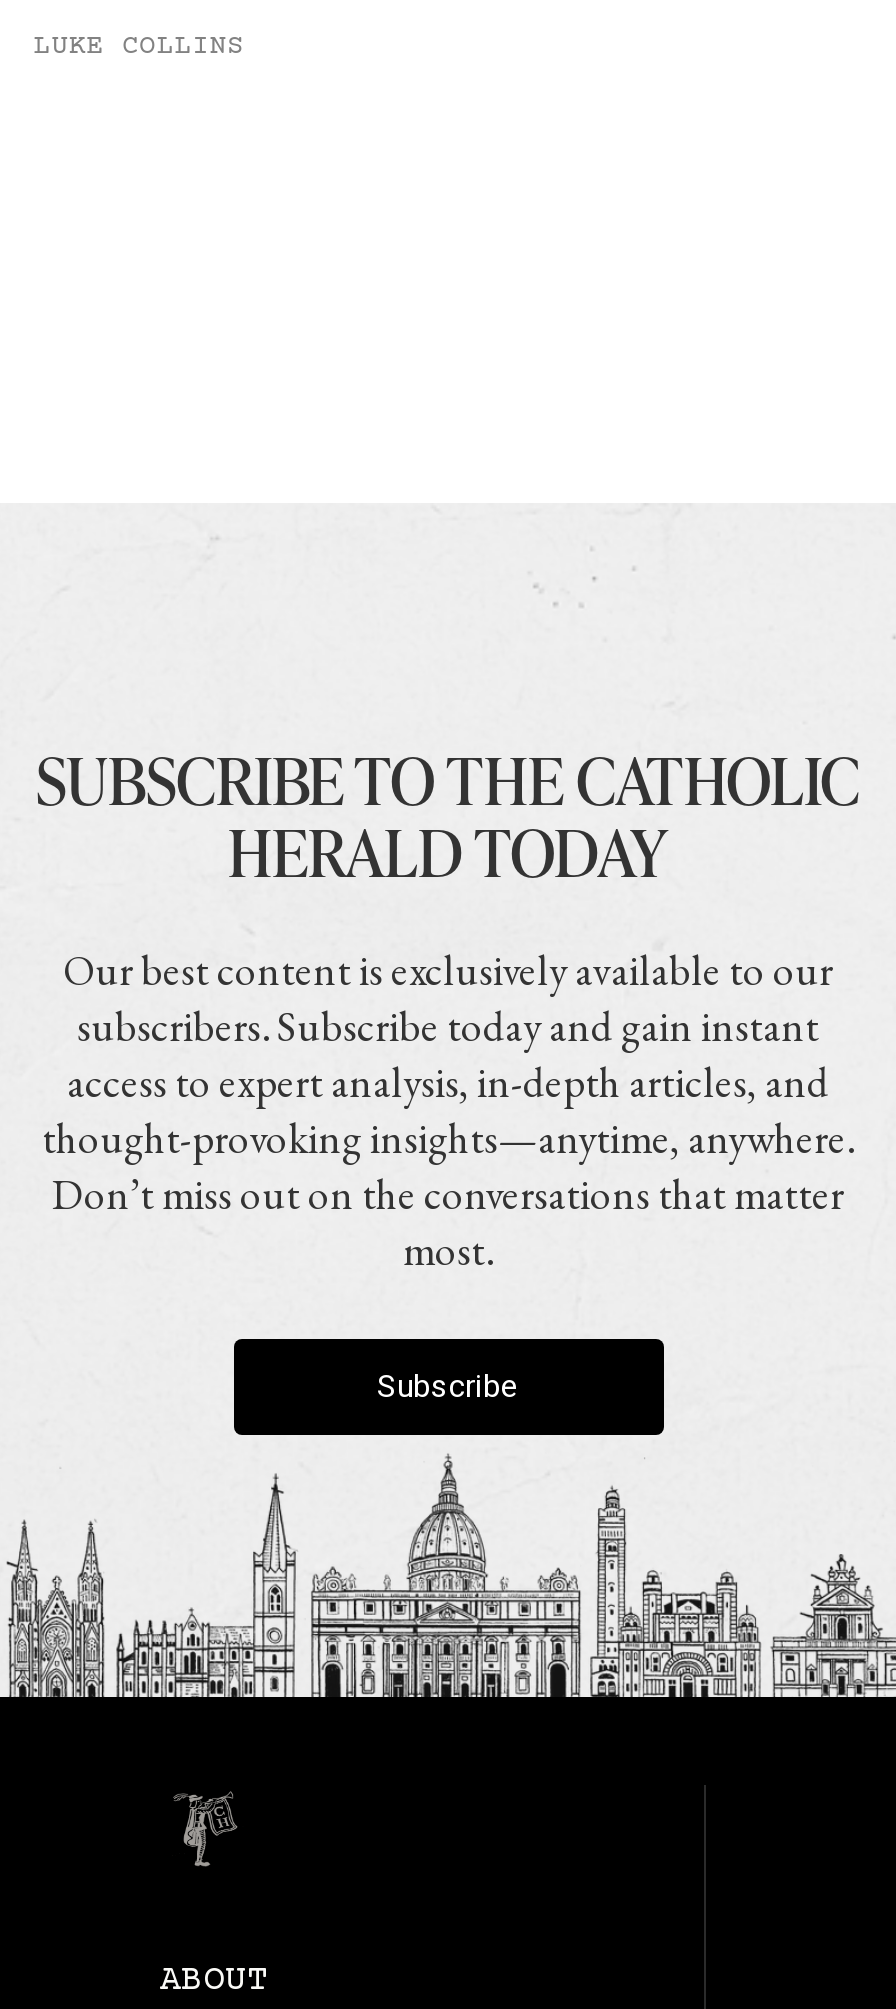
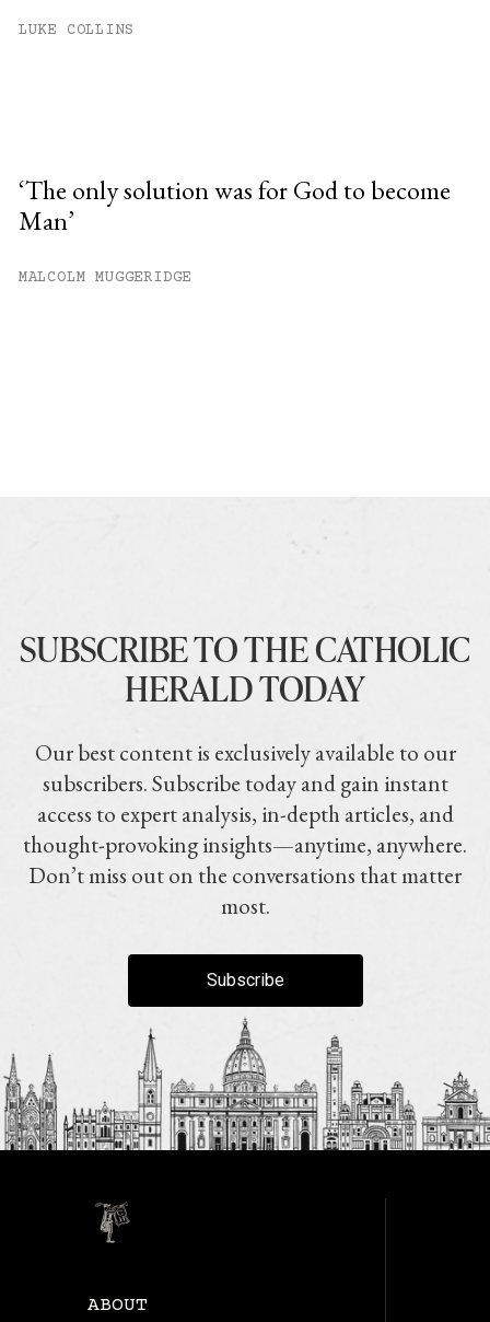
+ ‘The only solution was for God to become
+ Man’
+ MALCOLM MUGGERIDGE
